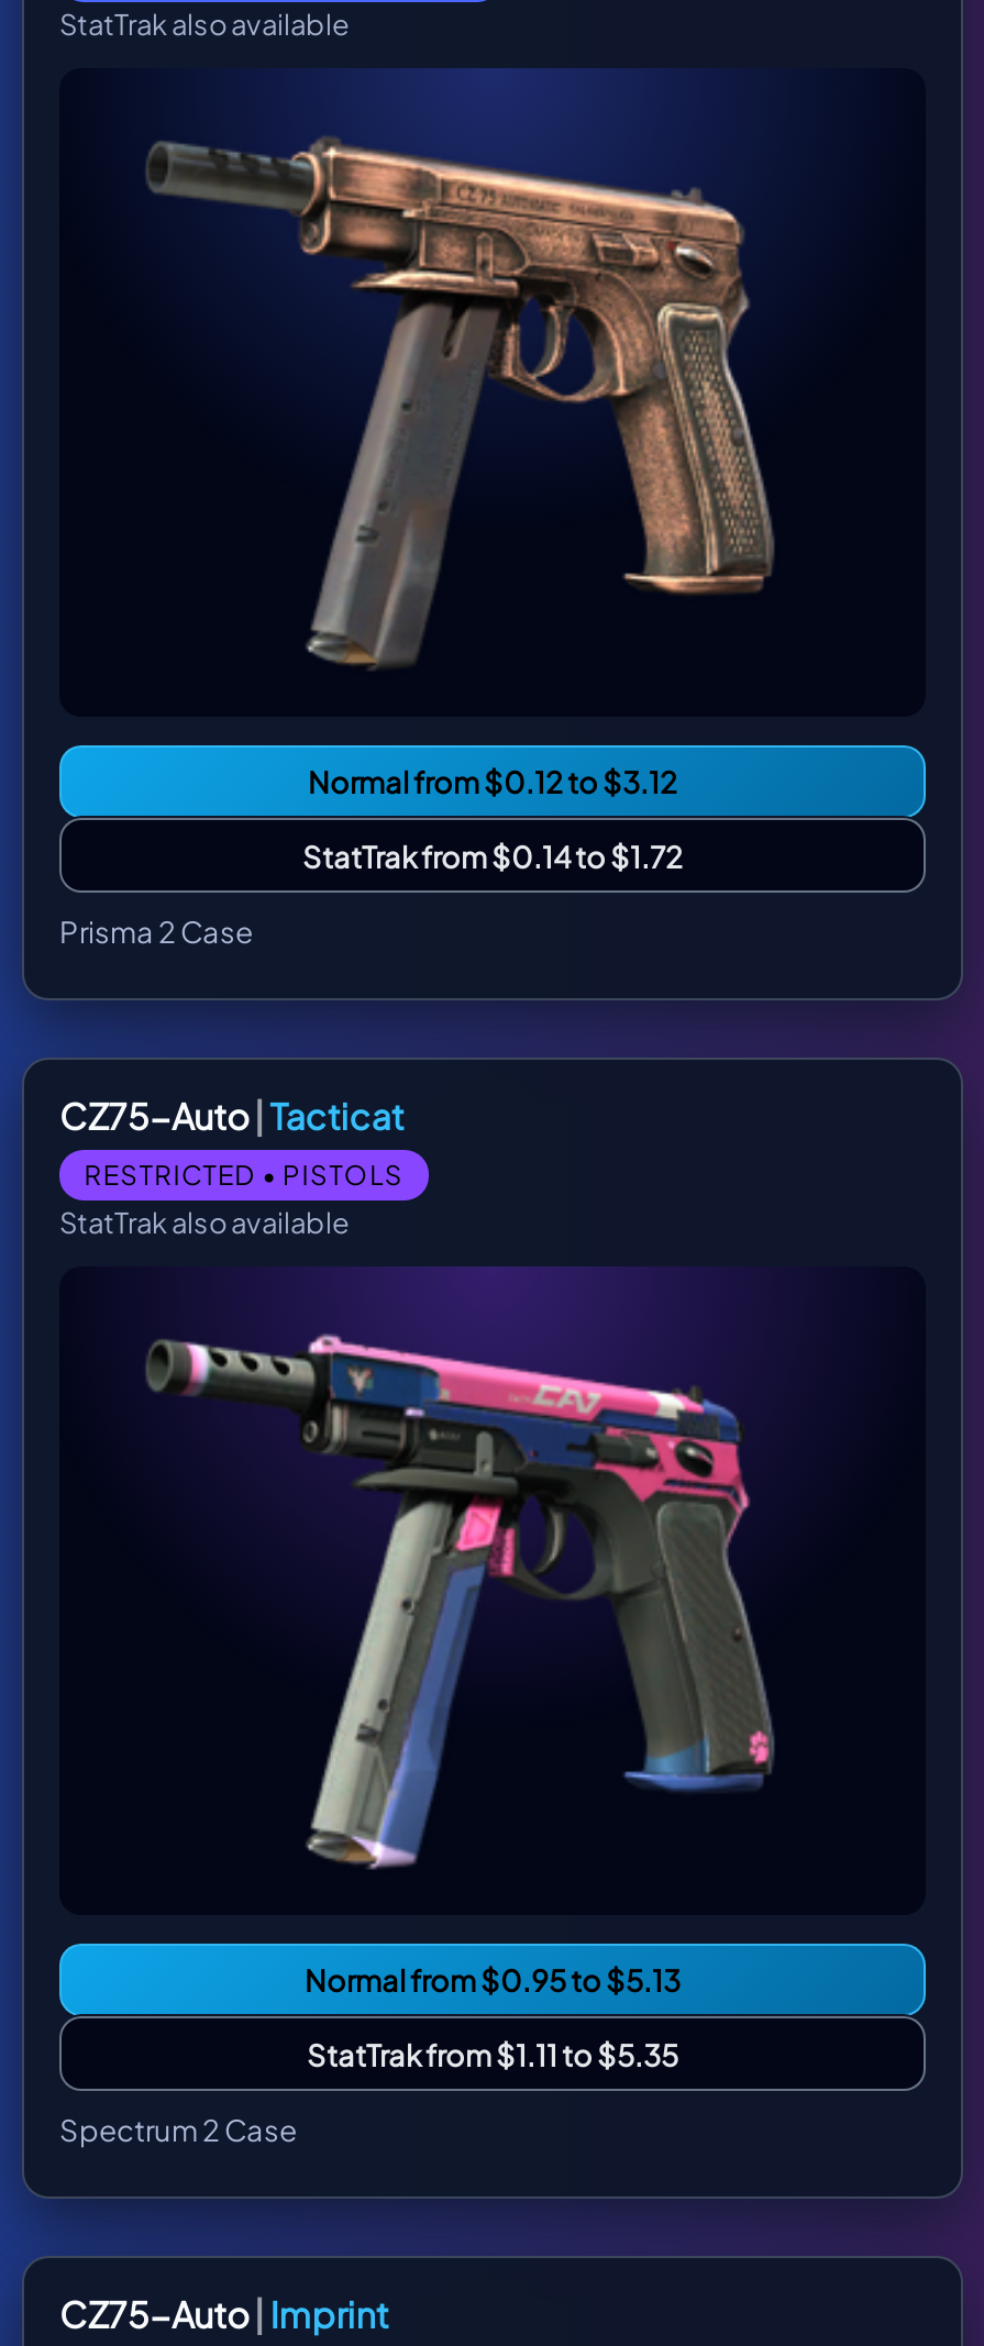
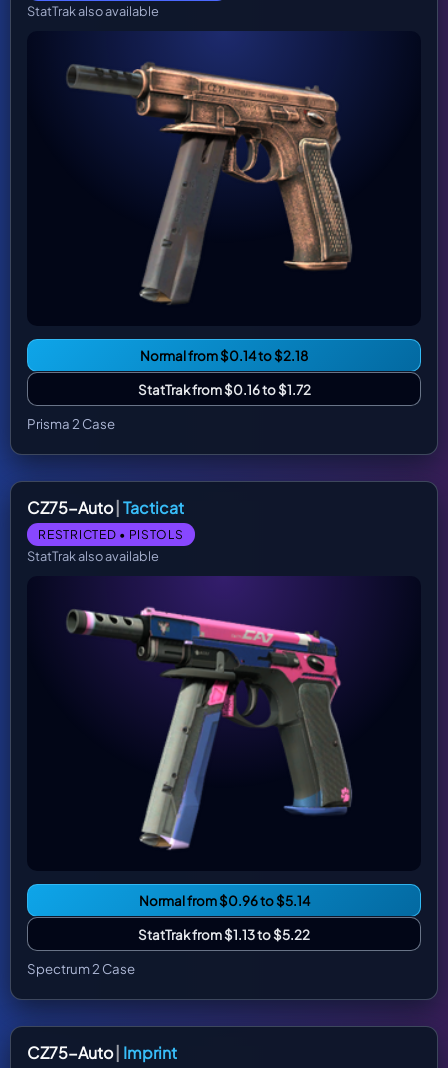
- Normal from $0.12 to $3.12
+ Normal from $0.14 to $2.18

- StatTrak from $0.14 to $1.72
+ StatTrak from $0.16 to $1.72

- Normal from $0.95 to $5.13
+ Normal from $0.96 to $5.14

- StatTrak from $1.11 to $5.35
+ StatTrak from $1.13 to $5.22
